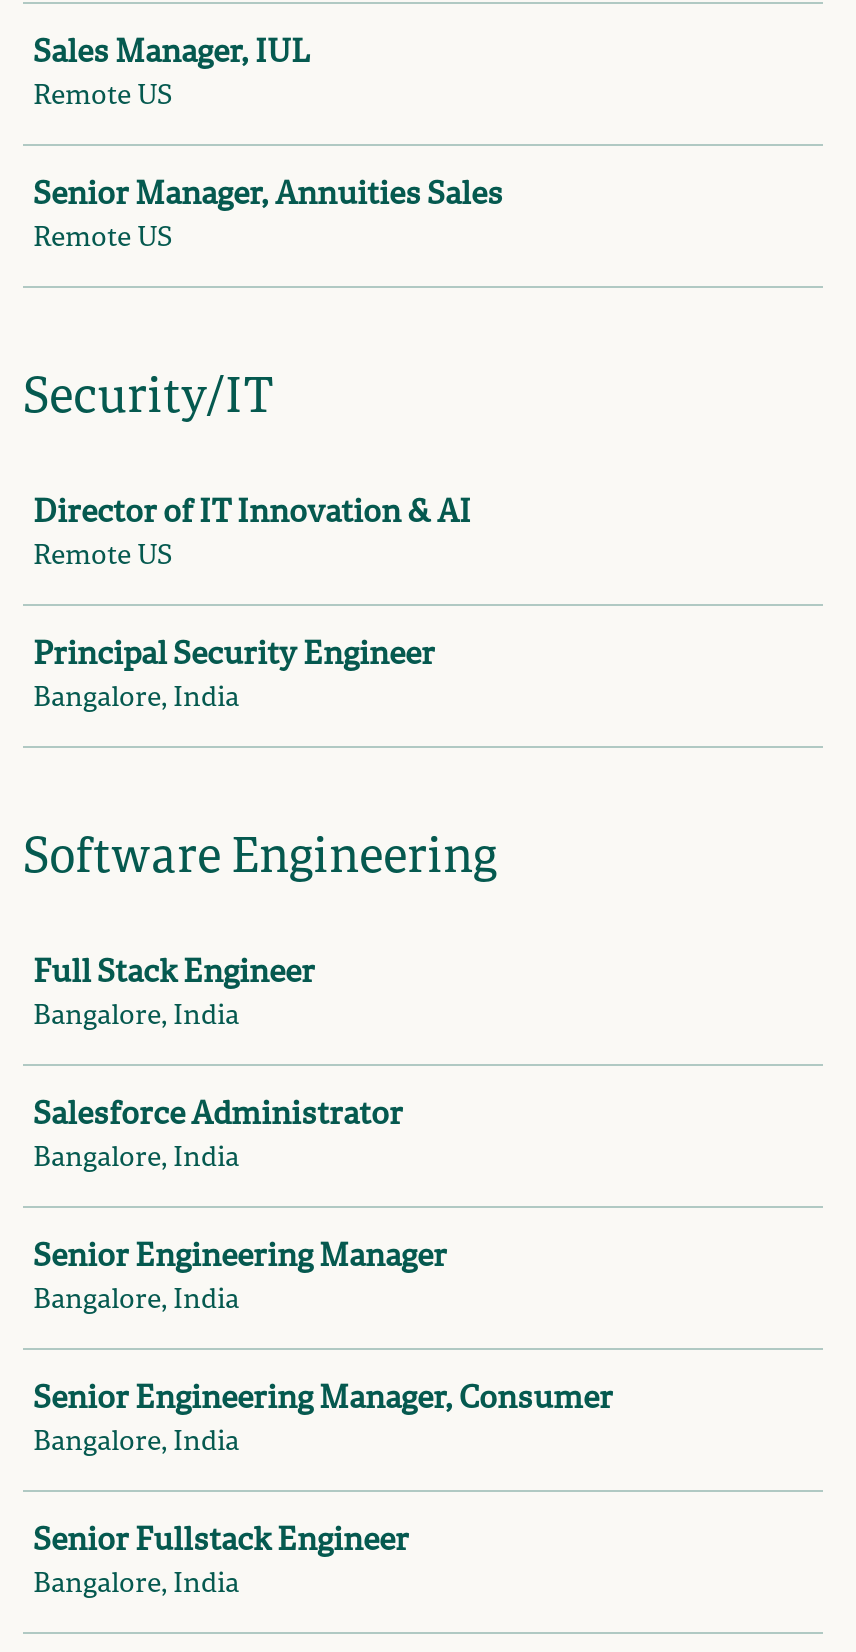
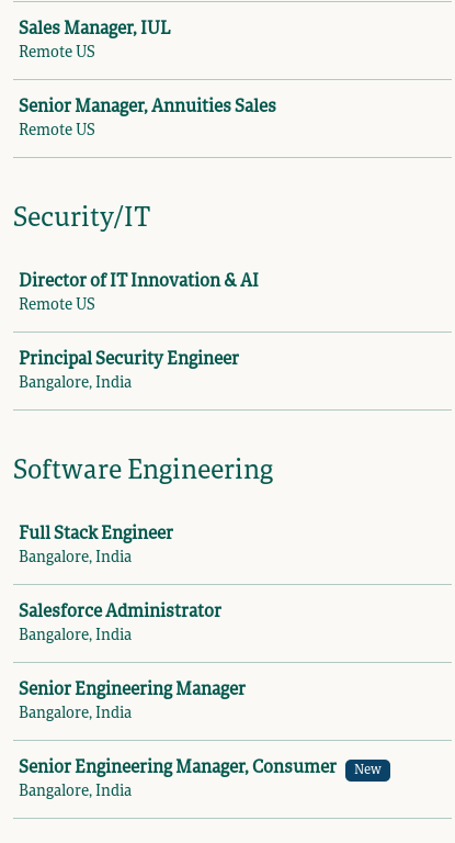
- Bangalore, India
- Senior Fullstack Engineer
+ New
